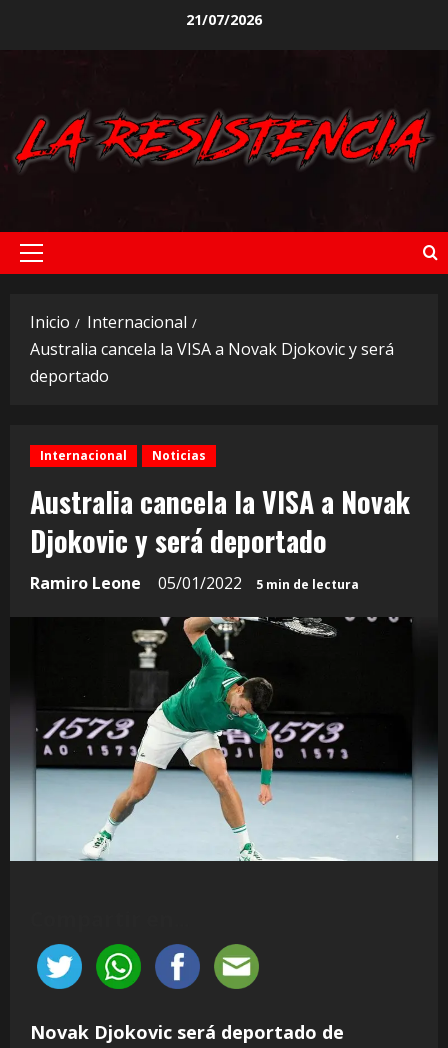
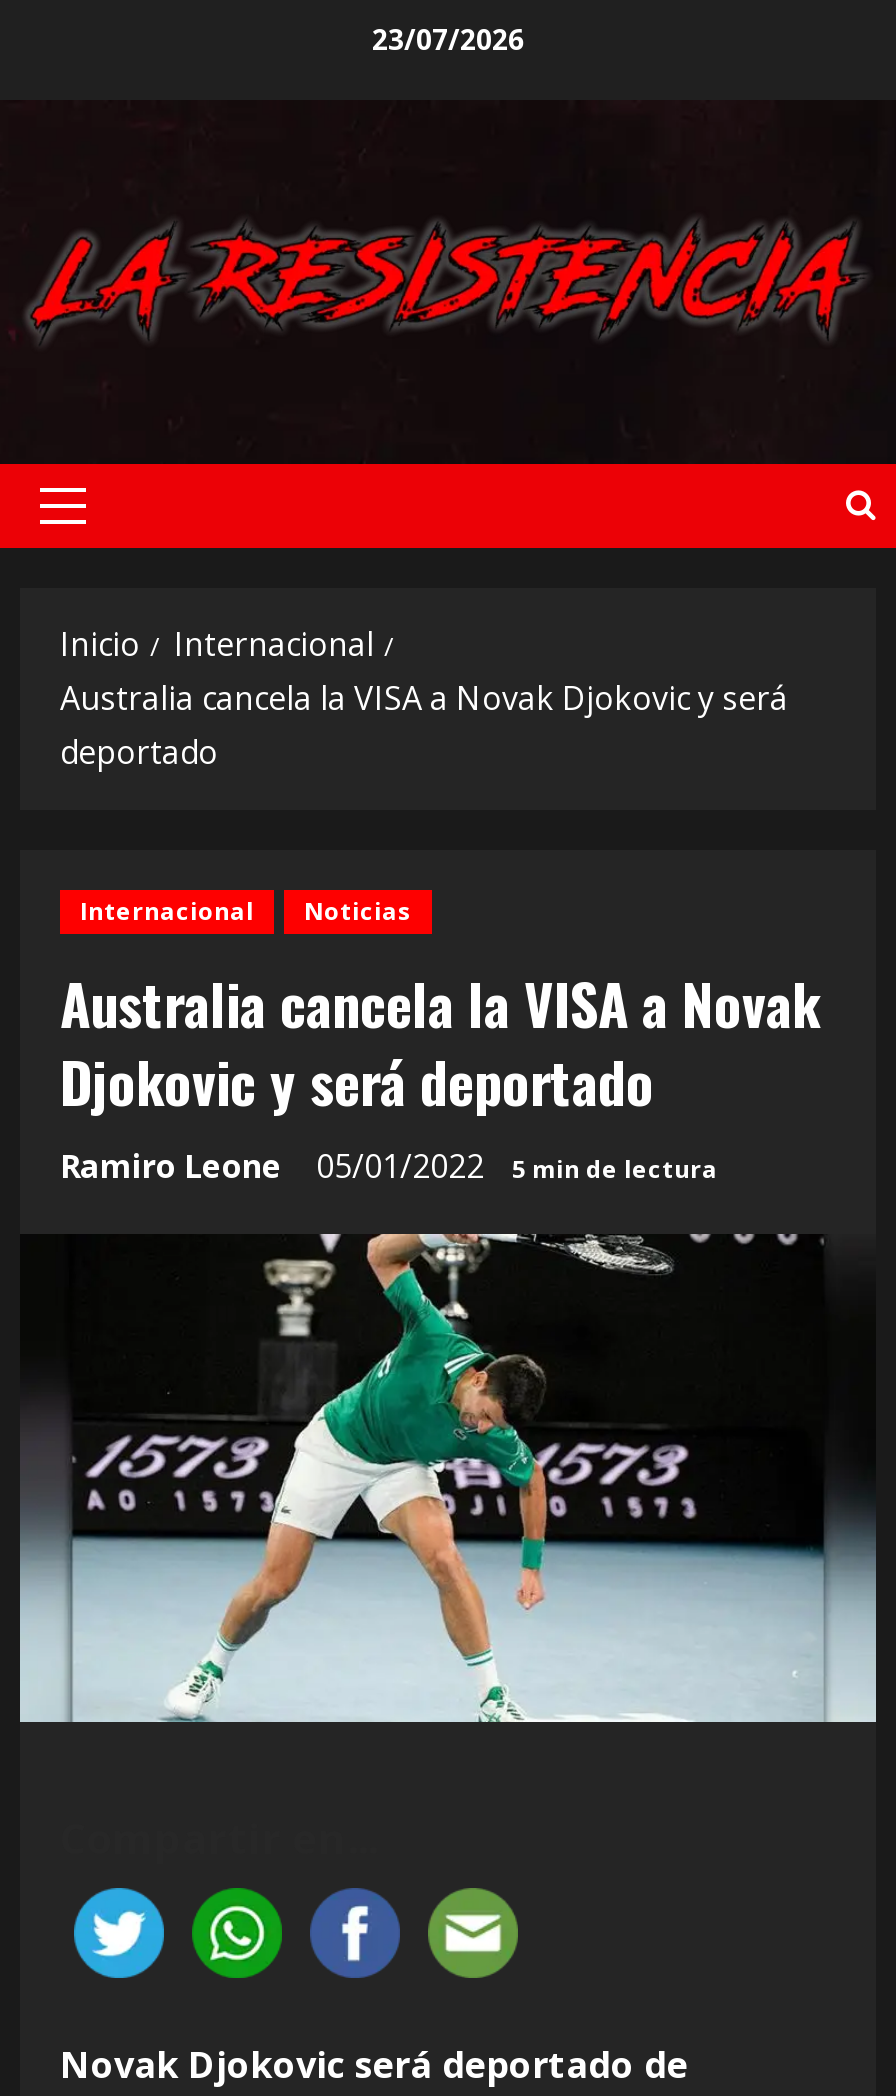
- 21/07/2026
+ 23/07/2026
